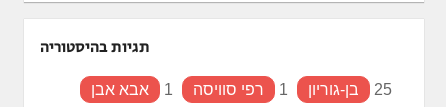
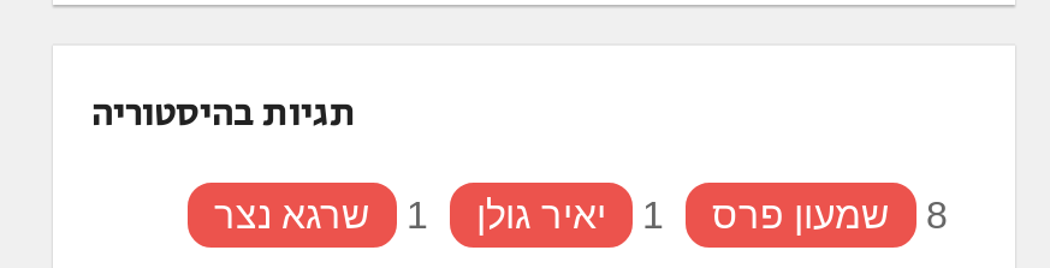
- אבא אבן
+ שרגא נצר

- רפי סוויסה
+ יאיר גולן

- בן-גוריון
- 25
+ שמעון פרס
+ 8
